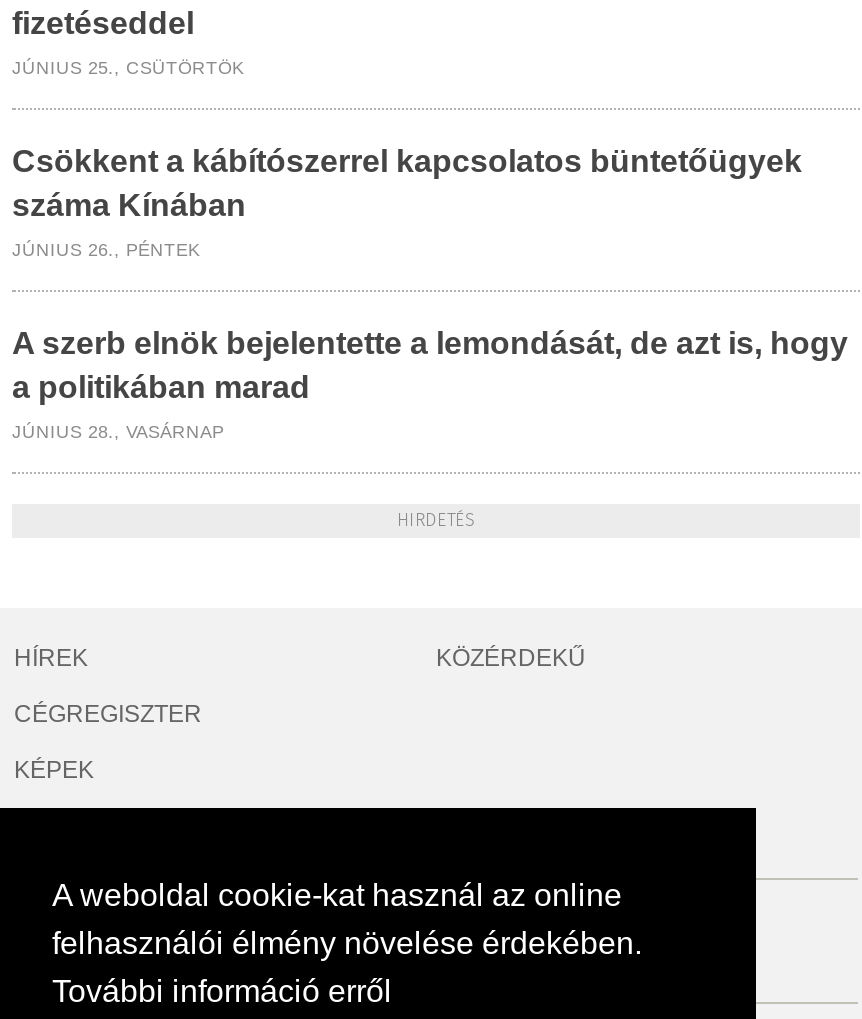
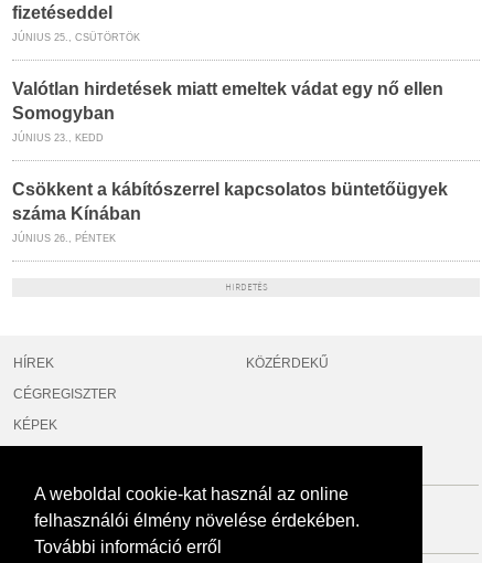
+ Valótlan hirdetések miatt emeltek vádat egy nő ellen
+ Somogyban
+ JÚNIUS 23., KEDD

moved down: Csökkent a kábítószerrel kapcsolatos büntetőügyek | száma Kínában | JÚNIUS 26., PÉNTEK

- A szerb elnök bejelentette a lemondását, de azt is, hogy
- a politikában marad
- JÚNIUS 28., VASÁRNAP
